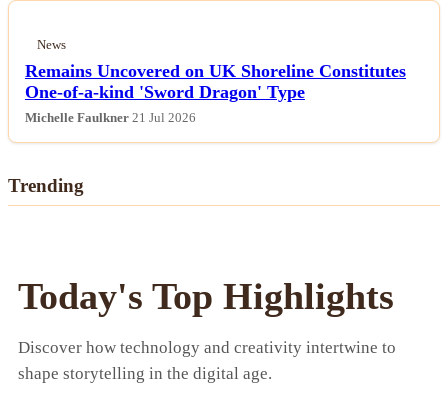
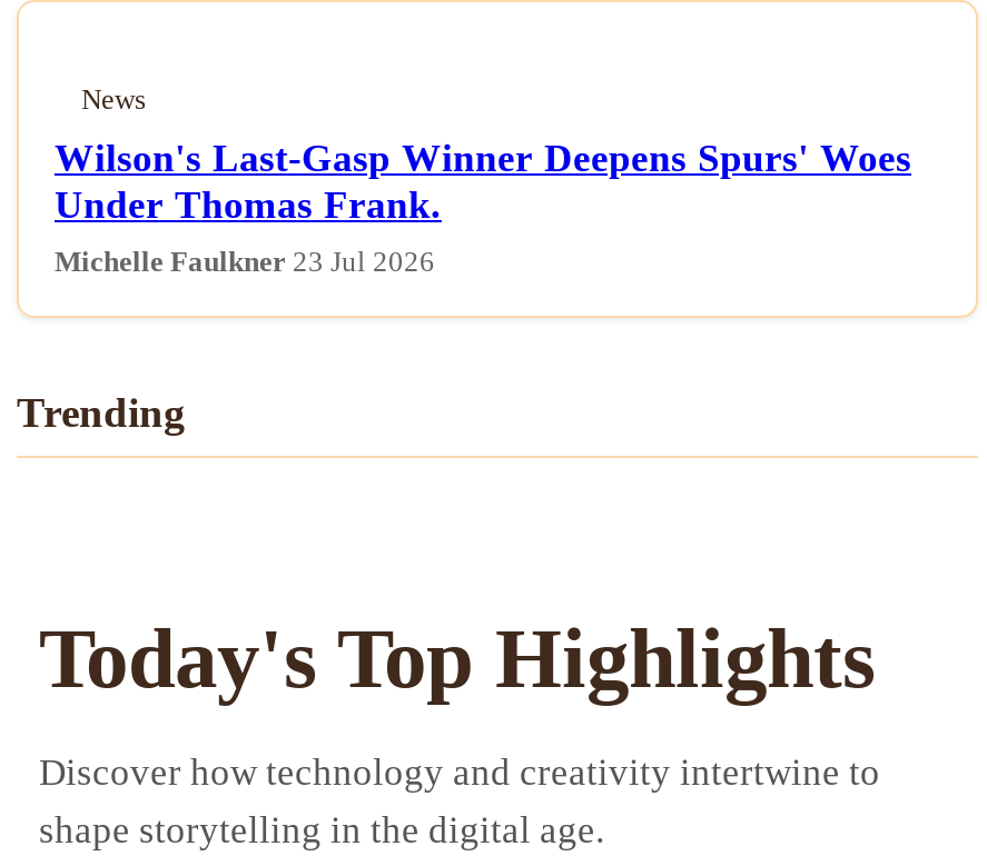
- Remains Uncovered on UK Shoreline Constitutes
- One-of-a-kind 'Sword Dragon' Type
- Michelle Faulkner 21 Jul 2026
+ Wilson's Last-Gasp Winner Deepens Spurs' Woes
+ Under Thomas Frank.
+ Michelle Faulkner 23 Jul 2026
